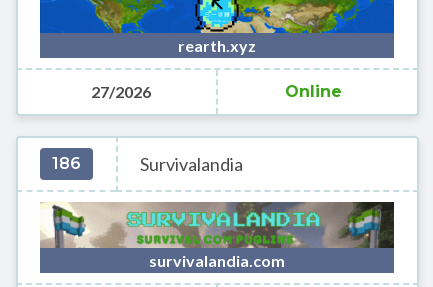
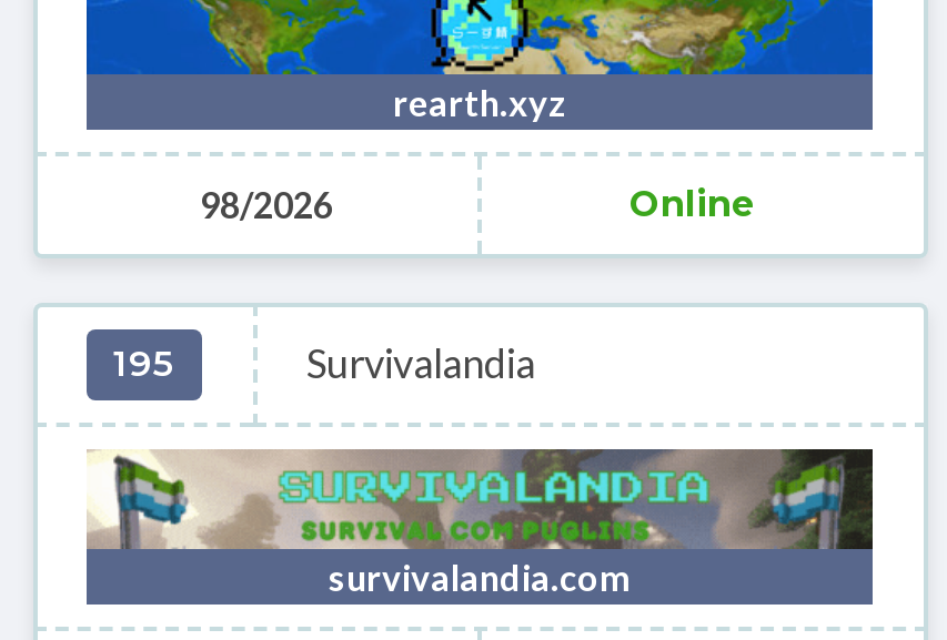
- 27/2026
+ 98/2026

- 186
+ 195
